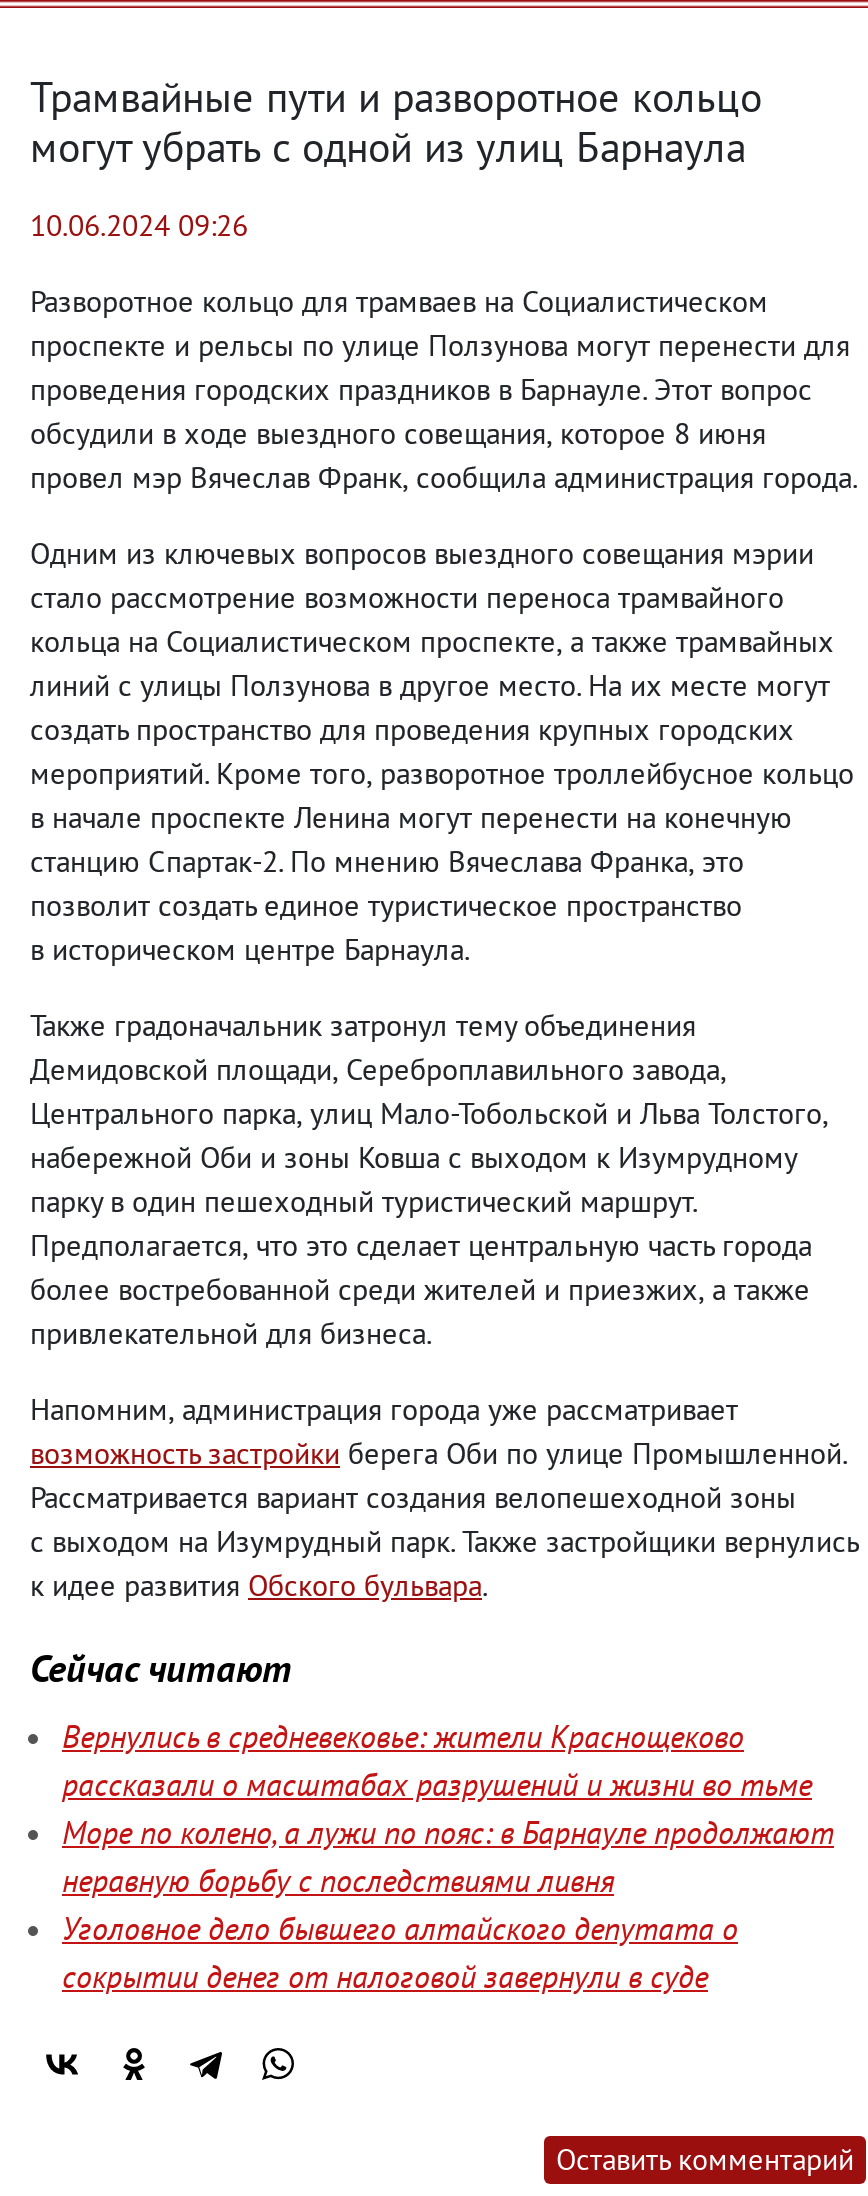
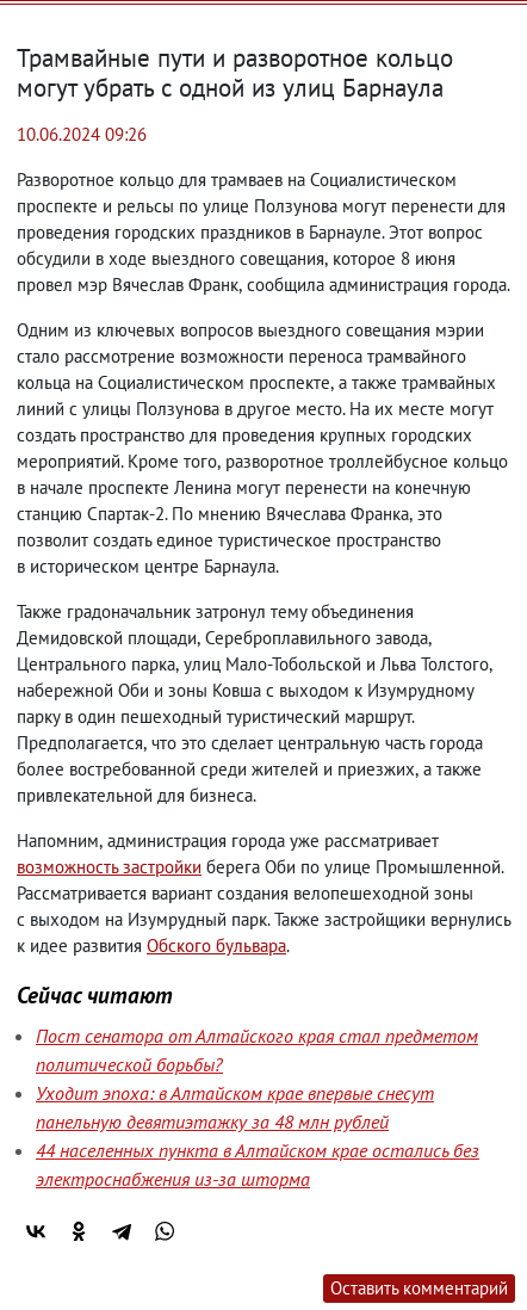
- Вернулись в средневековье: жители Краснощеково
- рассказали о масштабах разрушений и жизни во тьме
- Море по колено, а лужи по пояс: в Барнауле продолжают
- неравную борьбу с последствиями ливня
- Уголовное дело бывшего алтайского депутата о
- сокрытии денег от налоговой завернули в суде
+ Пост сенатора от Алтайского края стал предметом
+ политической борьбы?
+ Уходит эпоха: в Алтайском крае впервые снесут
+ панельную девятиэтажку за 48 млн рублей
+ 44 населенных пункта в Алтайском крае остались без
+ электроснабжения из-за шторма
